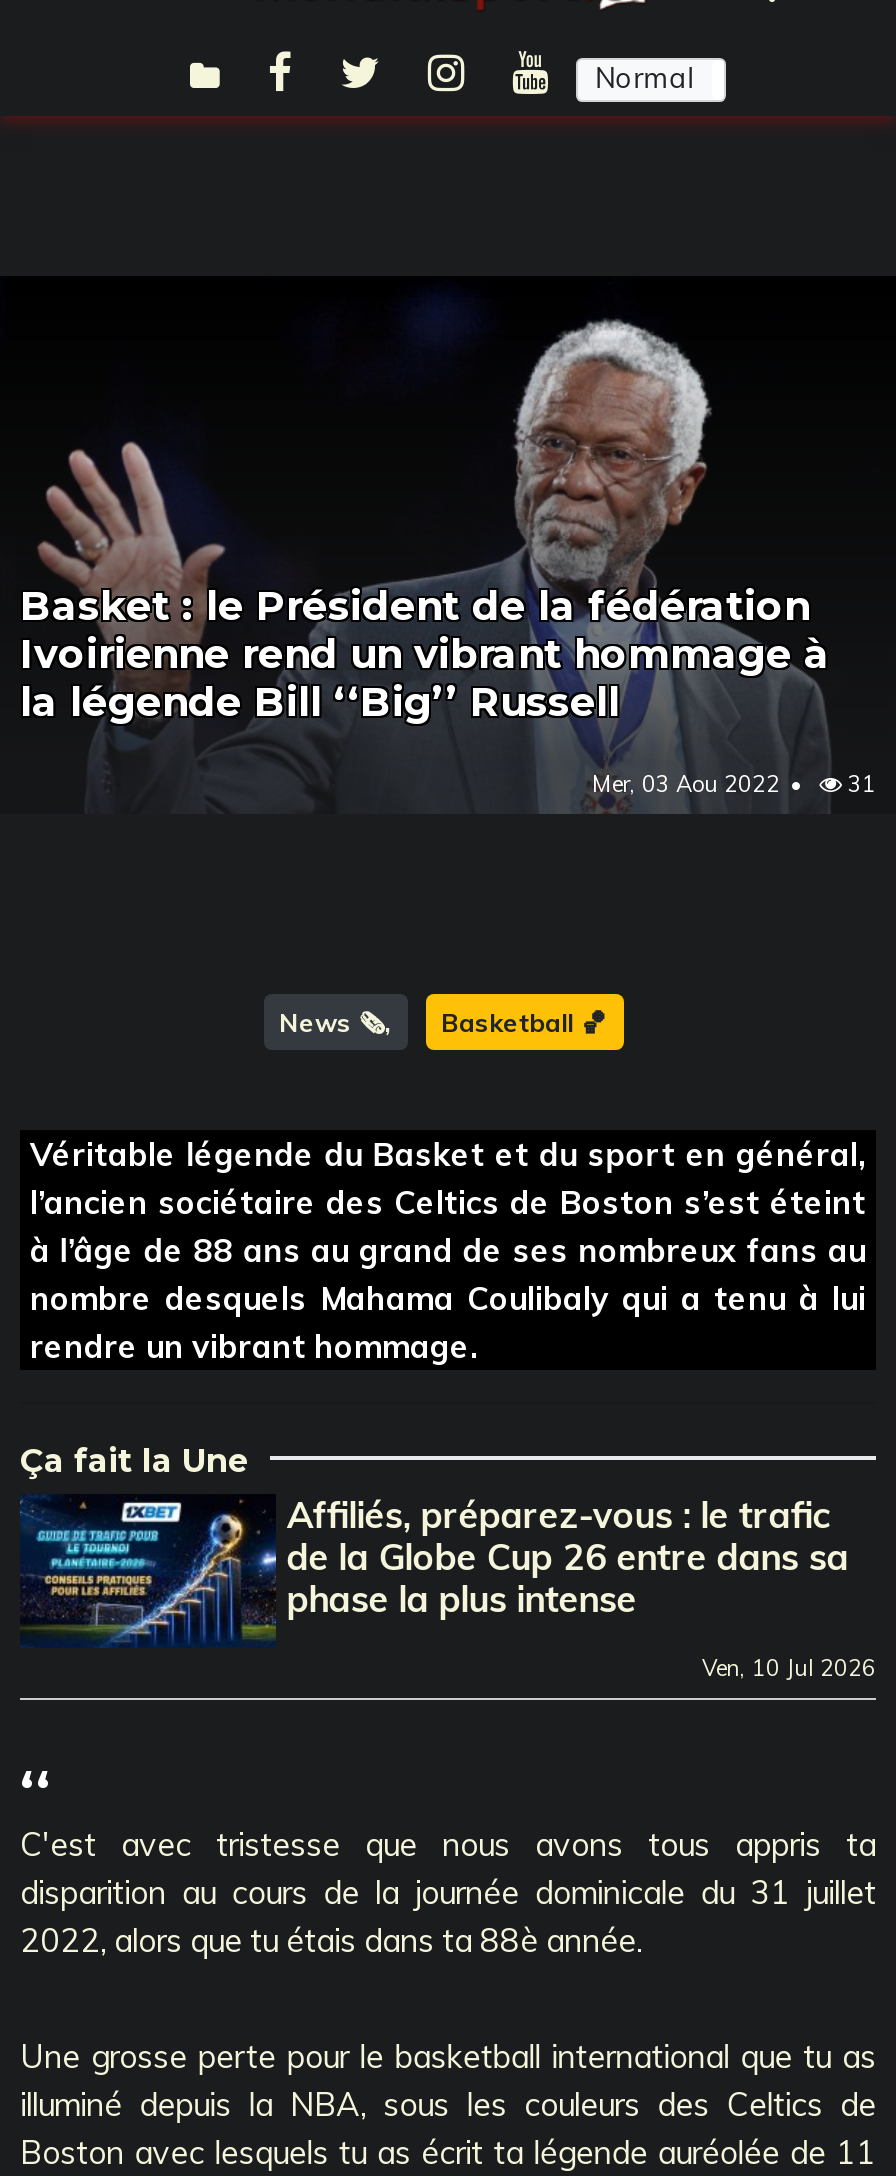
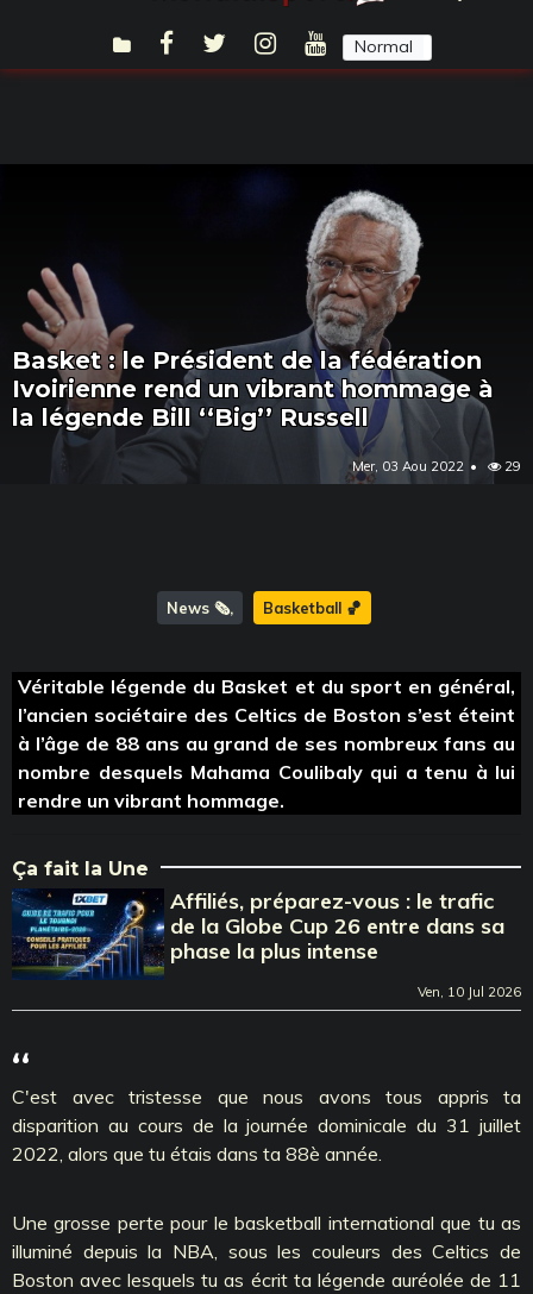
- 31
+ 29
